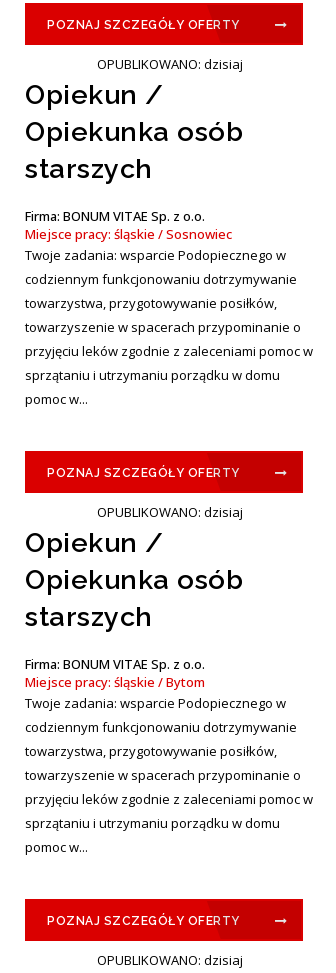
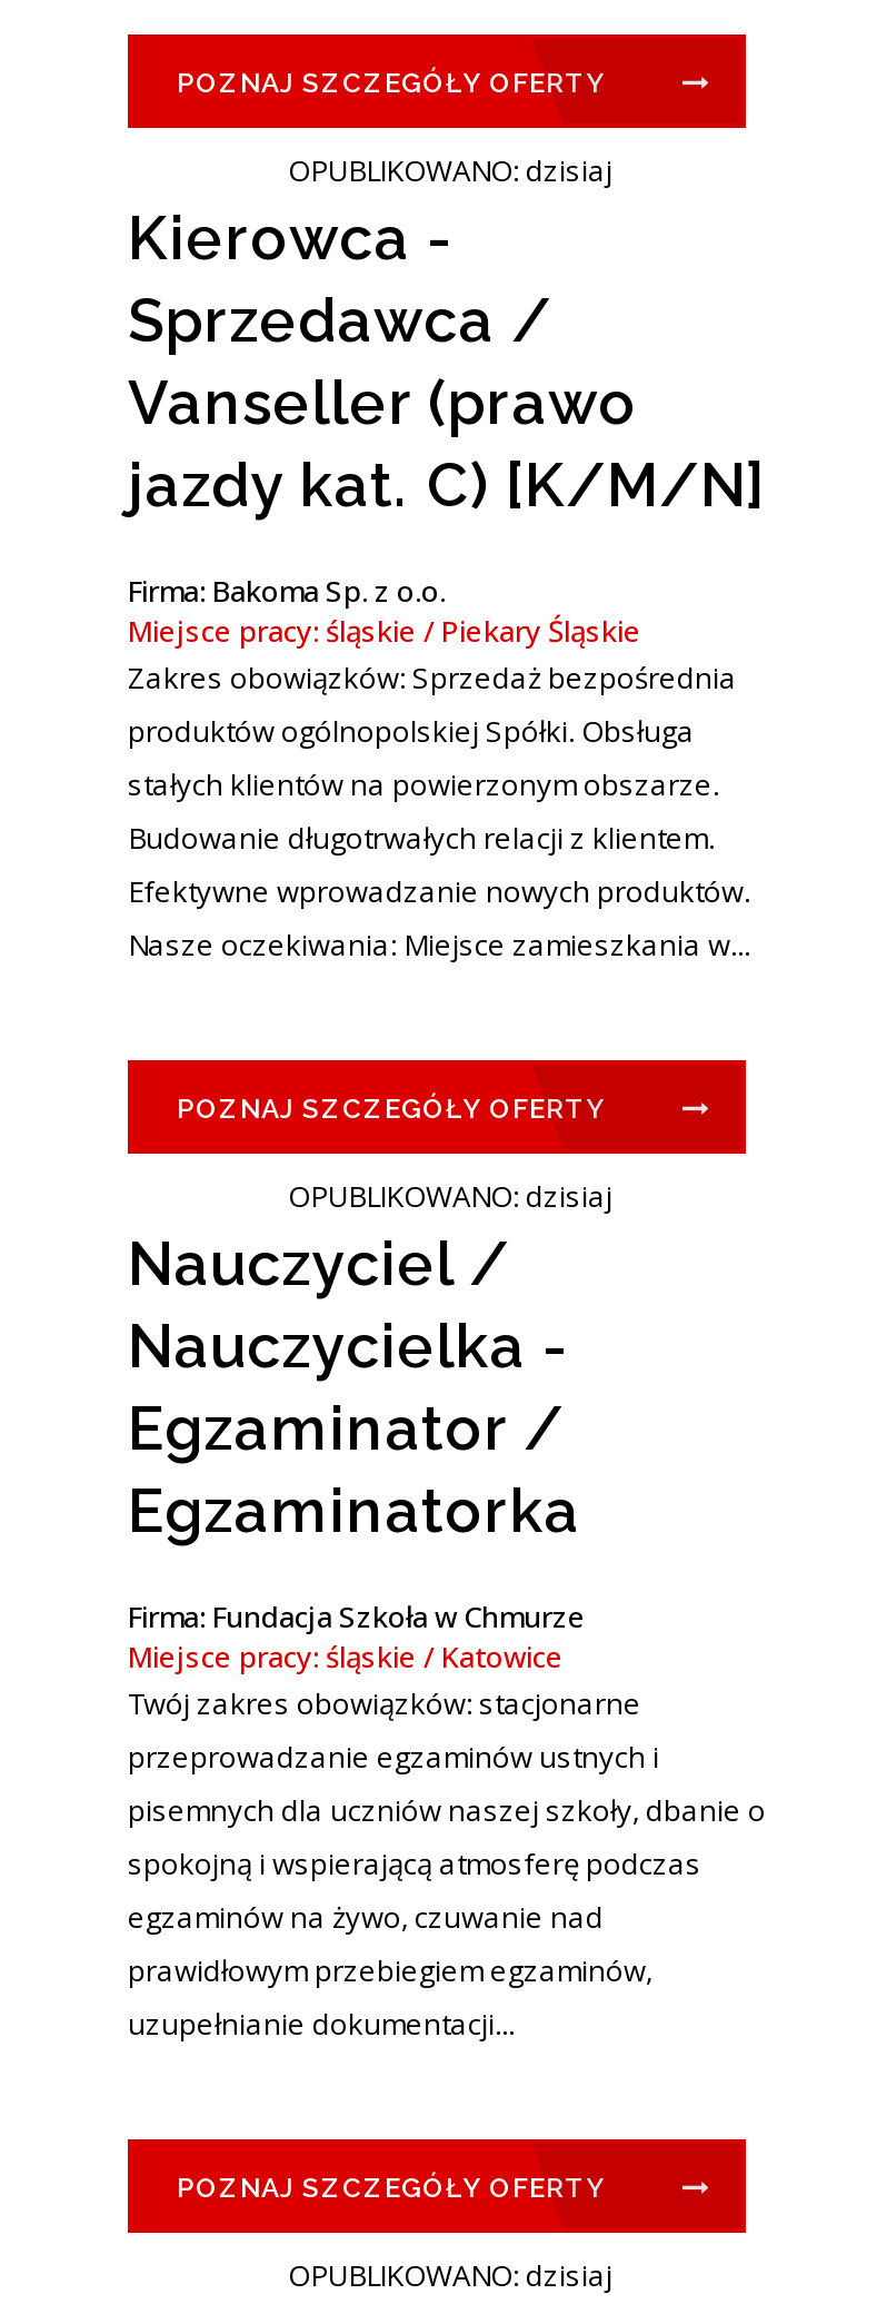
- Opiekun /
- Opiekunka osób
- starszych
+ Kierowca -
+ Sprzedawca /
+ Vanseller (prawo
+ jazdy kat. C) [K/M/N]

- Firma: BONUM VITAE Sp. z o.o.
- Miejsce pracy: śląskie / Sosnowiec
- Twoje zadania: wsparcie Podopiecznego w
- codziennym funkcjonowaniu dotrzymywanie
- towarzystwa, przygotowywanie posiłków,
- towarzyszenie w spacerach przypominanie o
- przyjęciu leków zgodnie z zaleceniami pomoc w
- sprzątaniu i utrzymaniu porządku w domu
- pomoc w...
+ Firma: Bakoma Sp. z o.o.
+ Miejsce pracy: śląskie / Piekary Śląskie
+ Zakres obowiązków: Sprzedaż bezpośrednia
+ produktów ogólnopolskiej Spółki. Obsługa
+ stałych klientów na powierzonym obszarze.
+ Budowanie długotrwałych relacji z klientem.
+ Efektywne wprowadzanie nowych produktów.
+ Nasze oczekiwania: Miejsce zamieszkania w...

- Opiekun /
- Opiekunka osób
- starszych
+ Nauczyciel /
+ Nauczycielka -
+ Egzaminator /
+ Egzaminatorka

- Firma: BONUM VITAE Sp. z o.o.
- Miejsce pracy: śląskie / Bytom
- Twoje zadania: wsparcie Podopiecznego w
- codziennym funkcjonowaniu dotrzymywanie
- towarzystwa, przygotowywanie posiłków,
- towarzyszenie w spacerach przypominanie o
- przyjęciu leków zgodnie z zaleceniami pomoc w
- sprzątaniu i utrzymaniu porządku w domu
- pomoc w...
+ Firma: Fundacja Szkoła w Chmurze
+ Miejsce pracy: śląskie / Katowice
+ Twój zakres obowiązków: stacjonarne
+ przeprowadzanie egzaminów ustnych i
+ pisemnych dla uczniów naszej szkoły, dbanie o
+ spokojną i wspierającą atmosferę podczas
+ egzaminów na żywo, czuwanie nad
+ prawidłowym przebiegiem egzaminów,
+ uzupełnianie dokumentacji...
